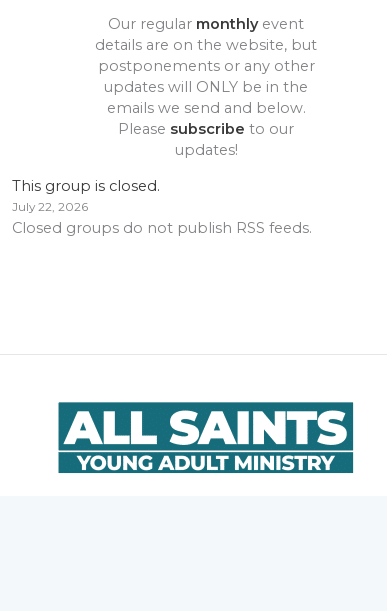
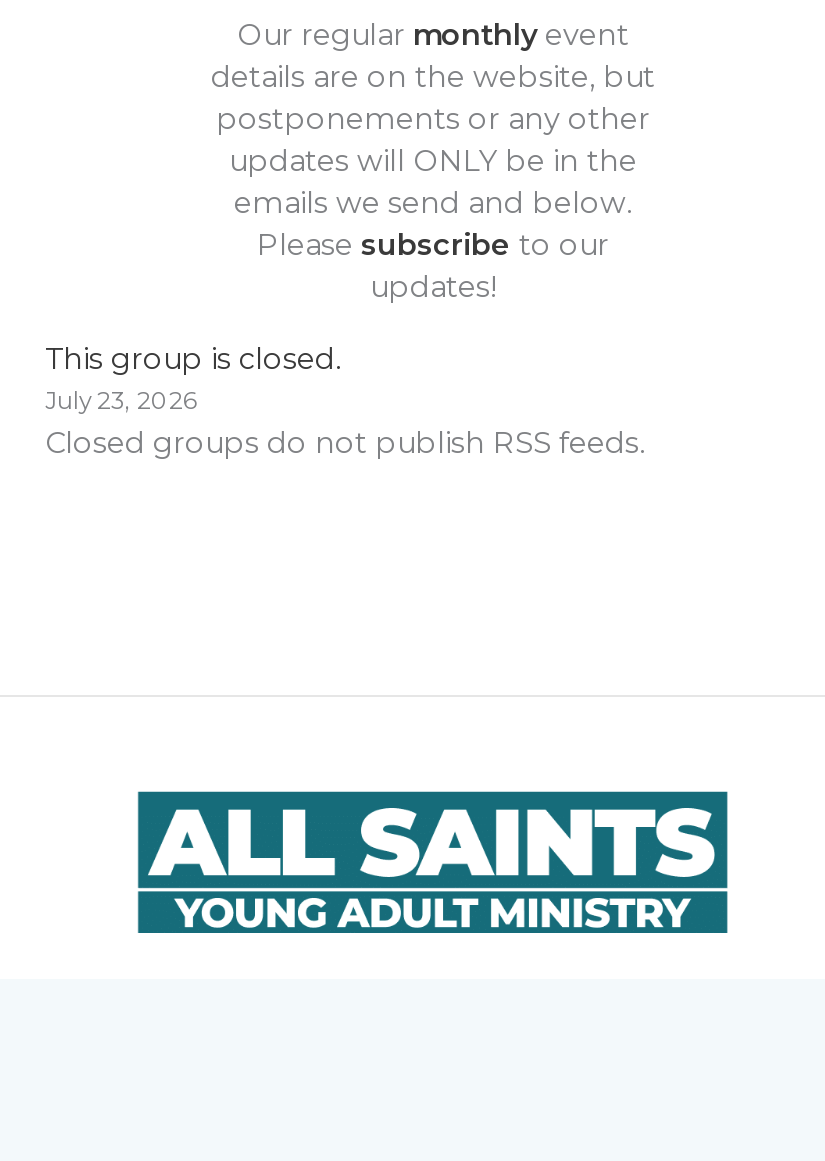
- July 22, 2026
+ July 23, 2026
